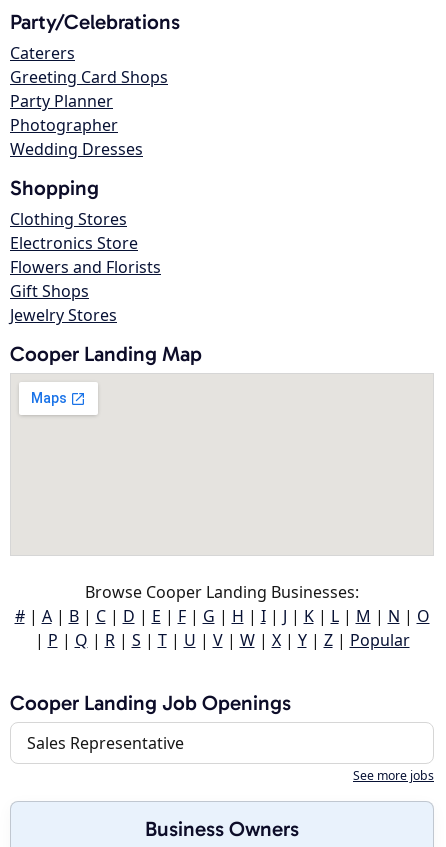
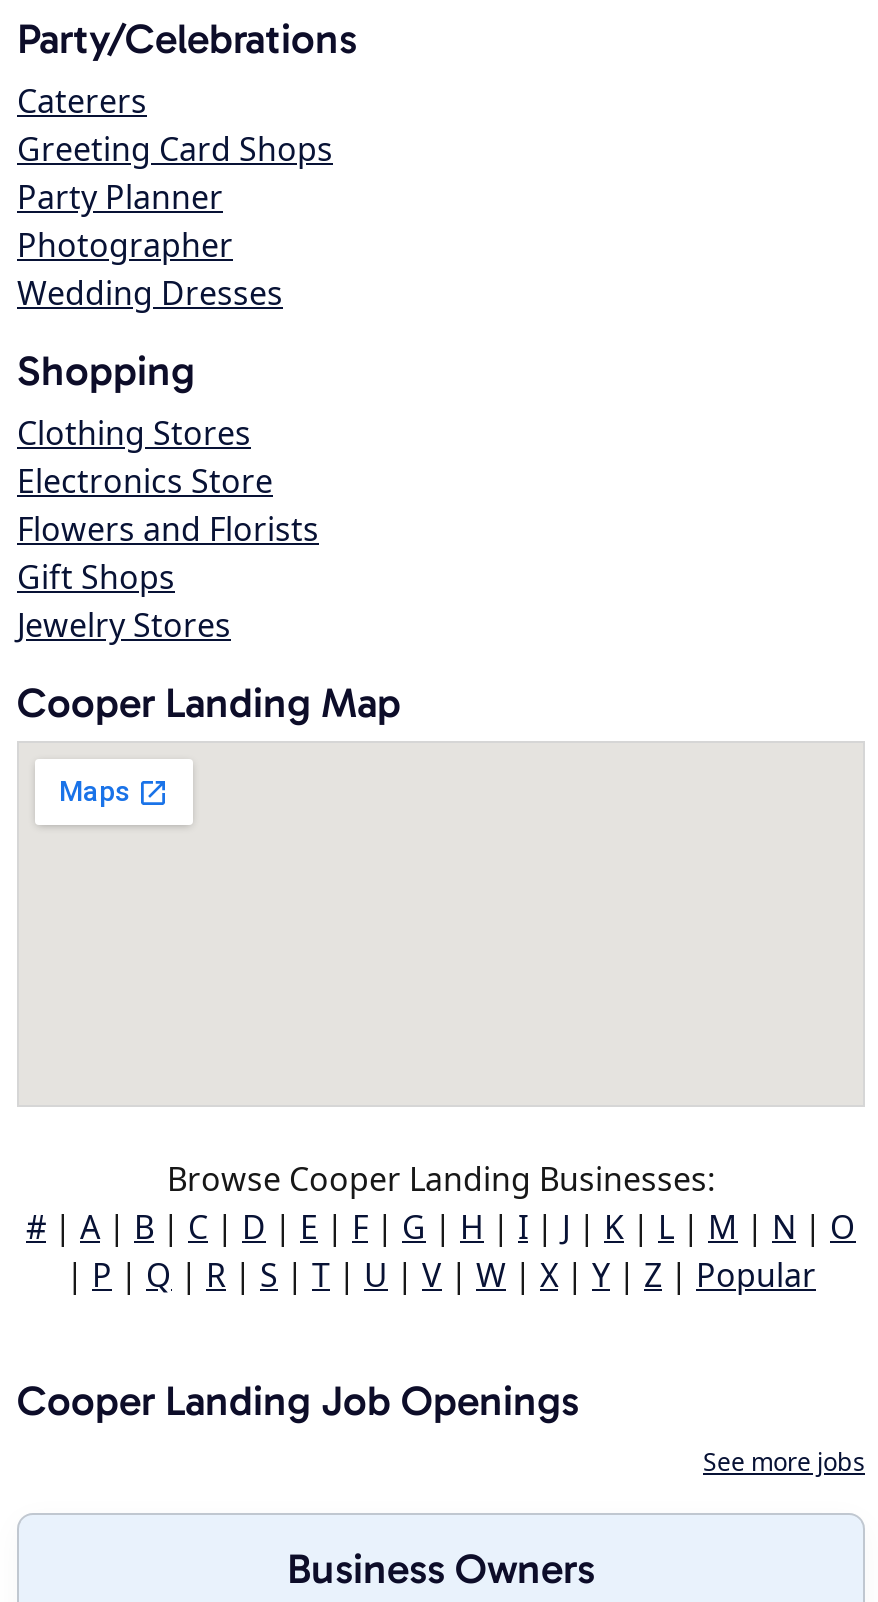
- Sales Representative
